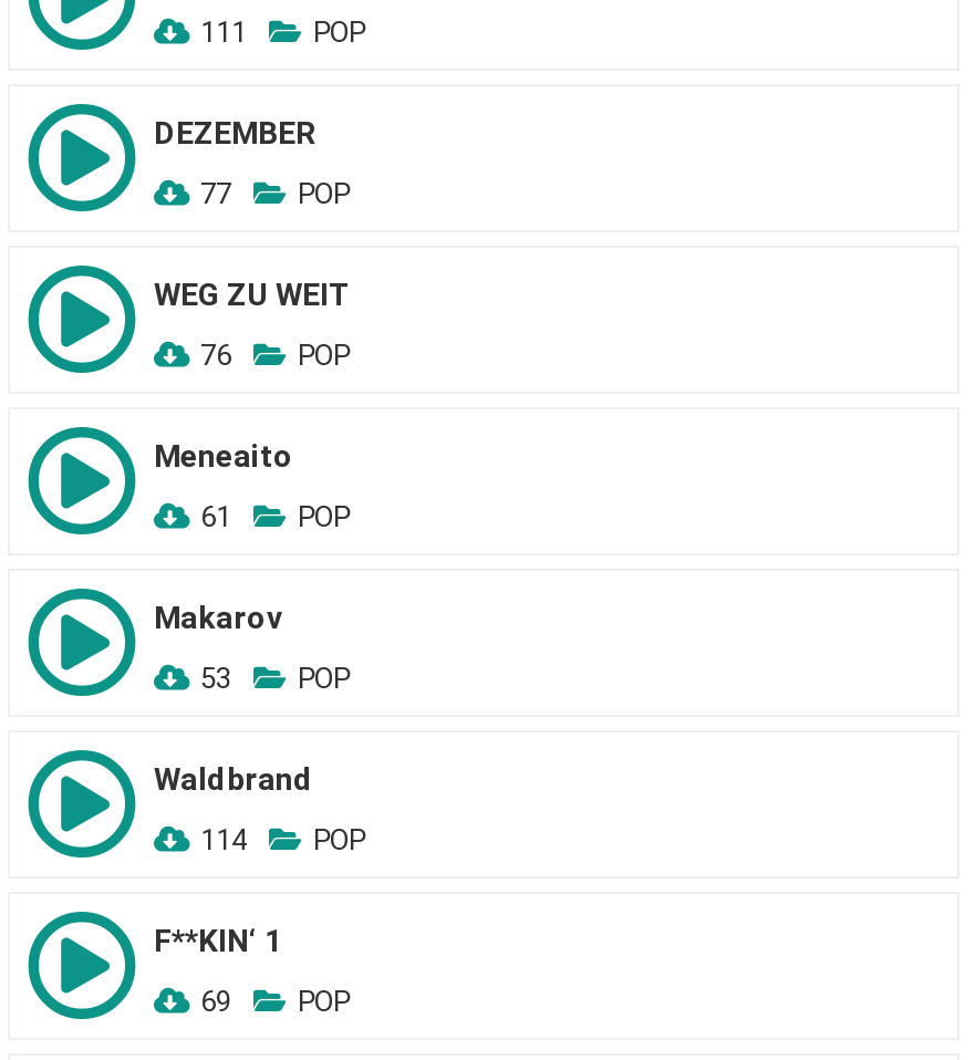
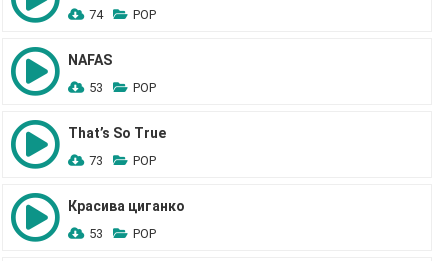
- 111 POP
+ 74 POP

- DEZEMBER
- 77
- POP
- WEG ZU WEIT
- 76
- POP
- Meneaito
- 61
- POP
- Makarov
+ NAFAS

- Waldbrand
+ That’s So True

- 114 POP
+ 73 POP

- F**KIN‘ 1
+ Красива циганко

- 69 POP
+ 53 POP
